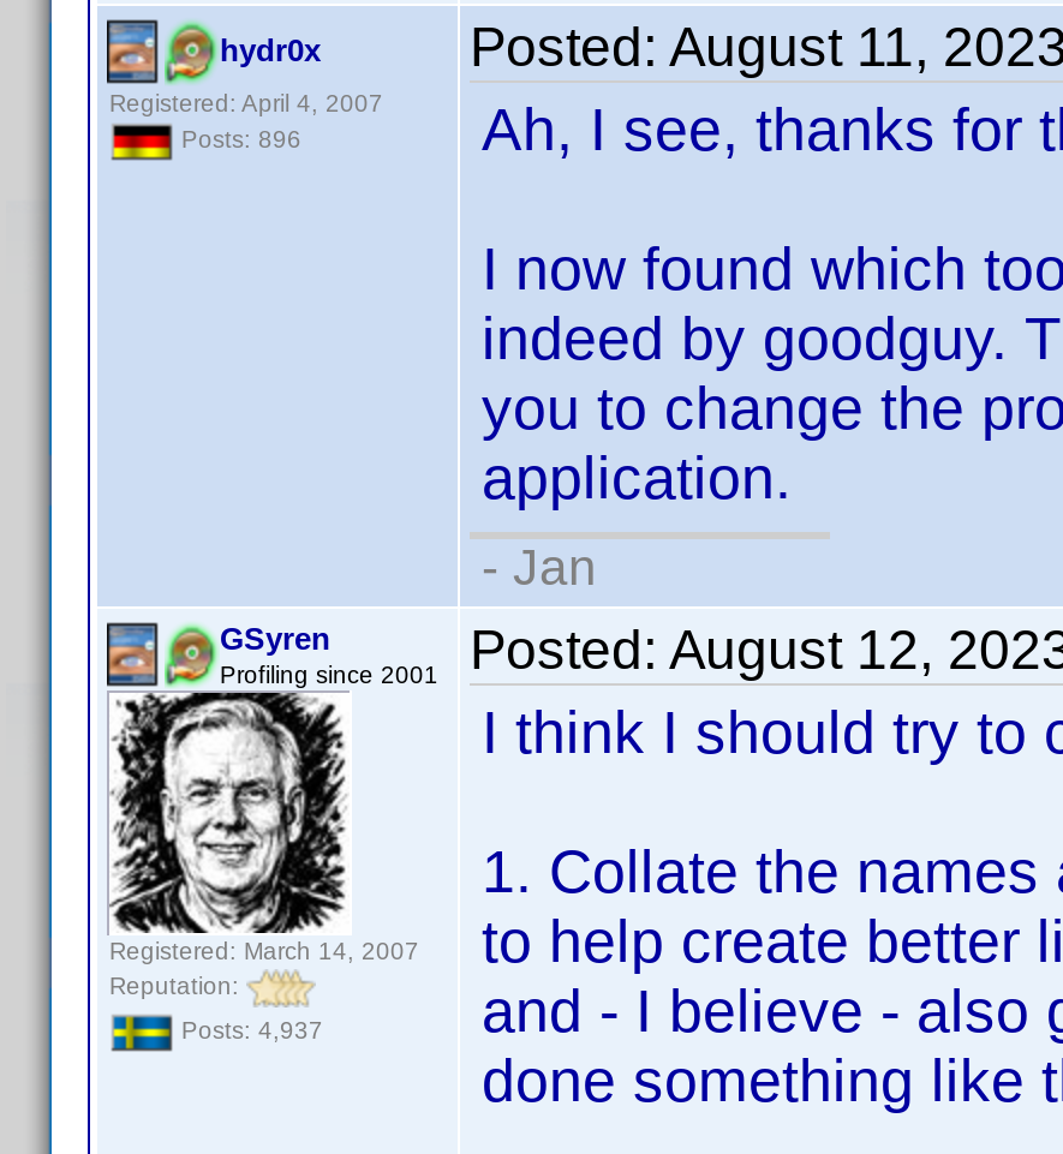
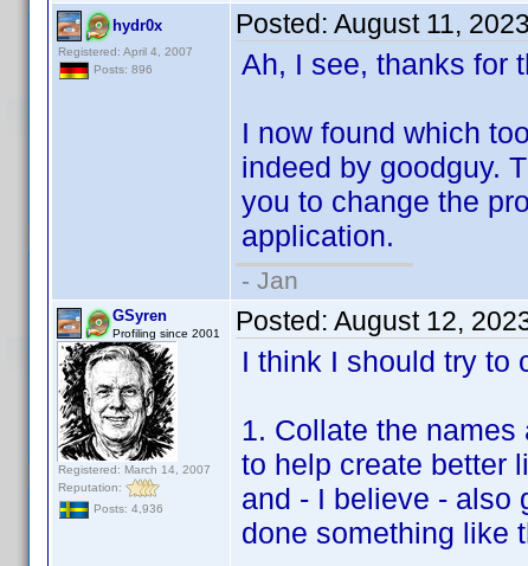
- Posts: 4,937
+ Posts: 4,936
